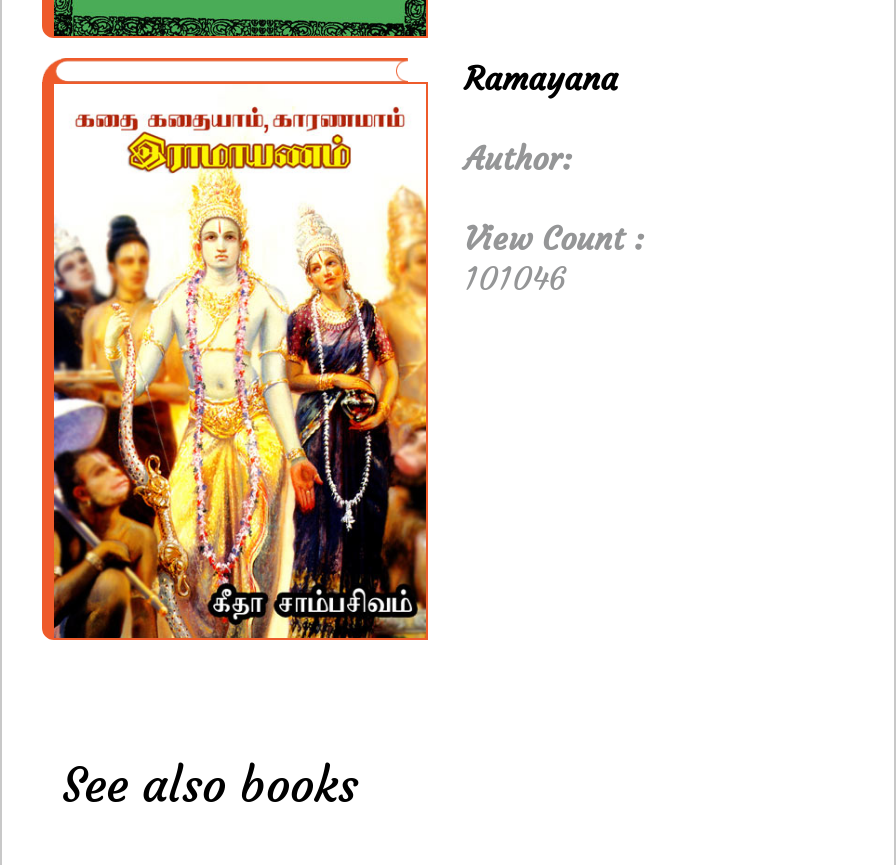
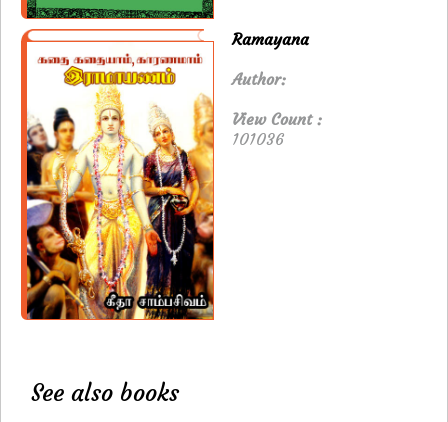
- 101046
+ 101036
